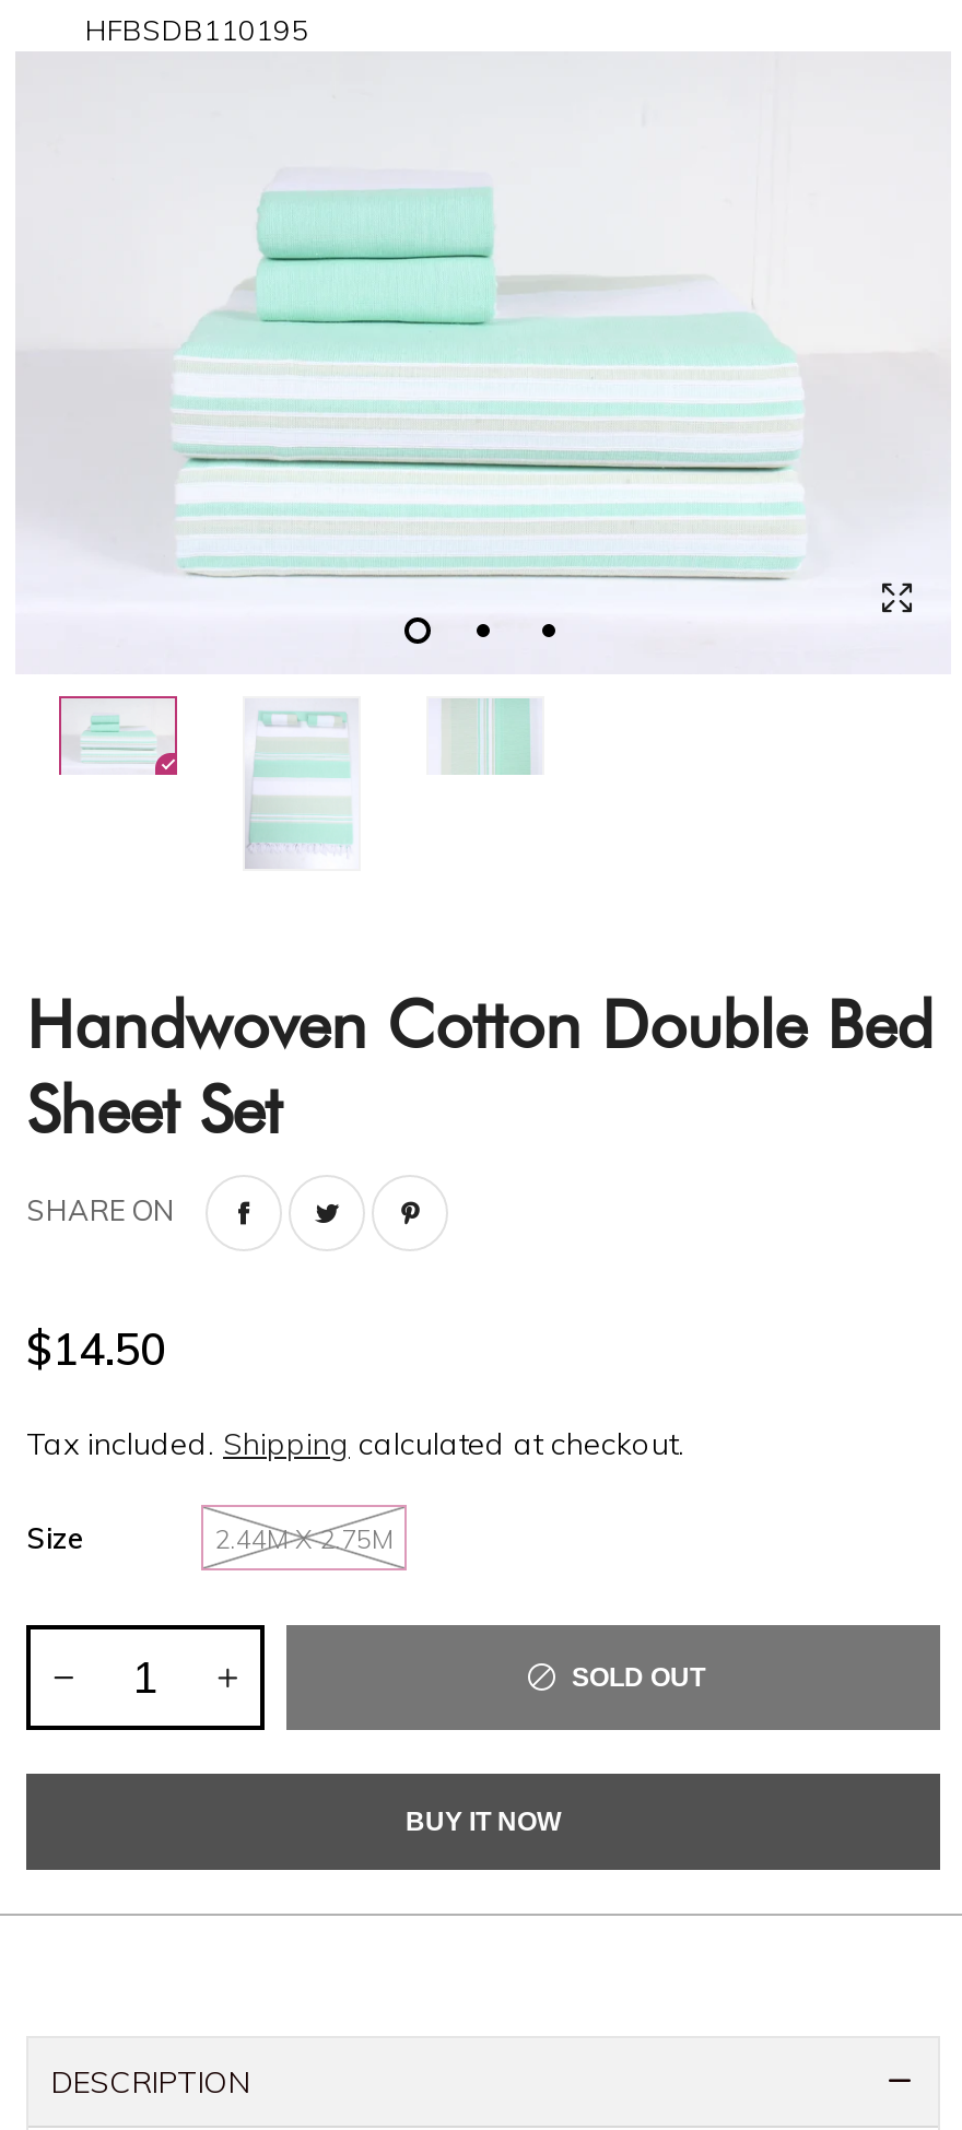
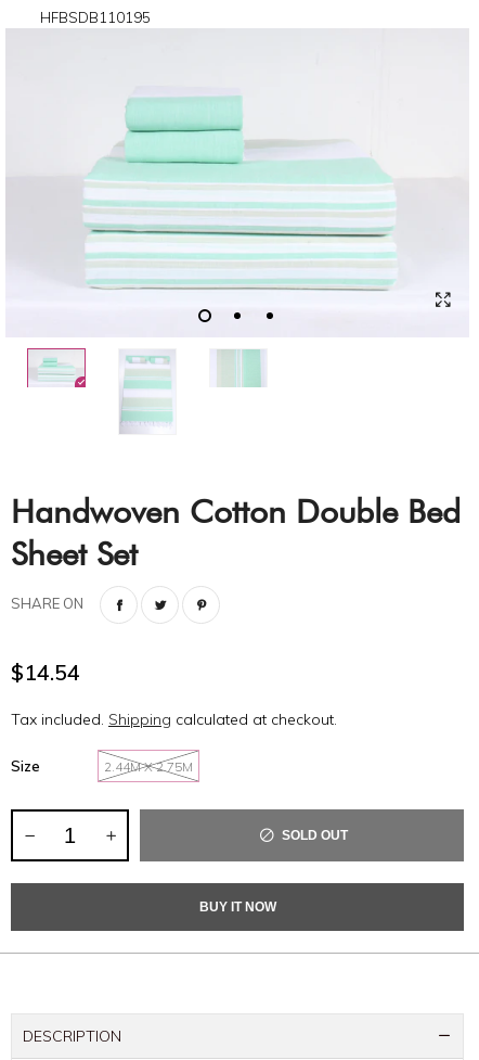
- $14.50
+ $14.54
